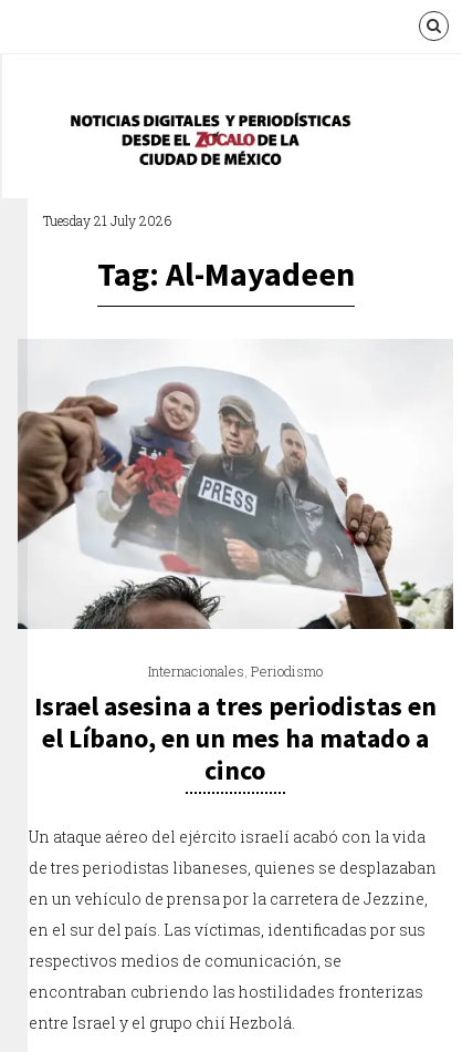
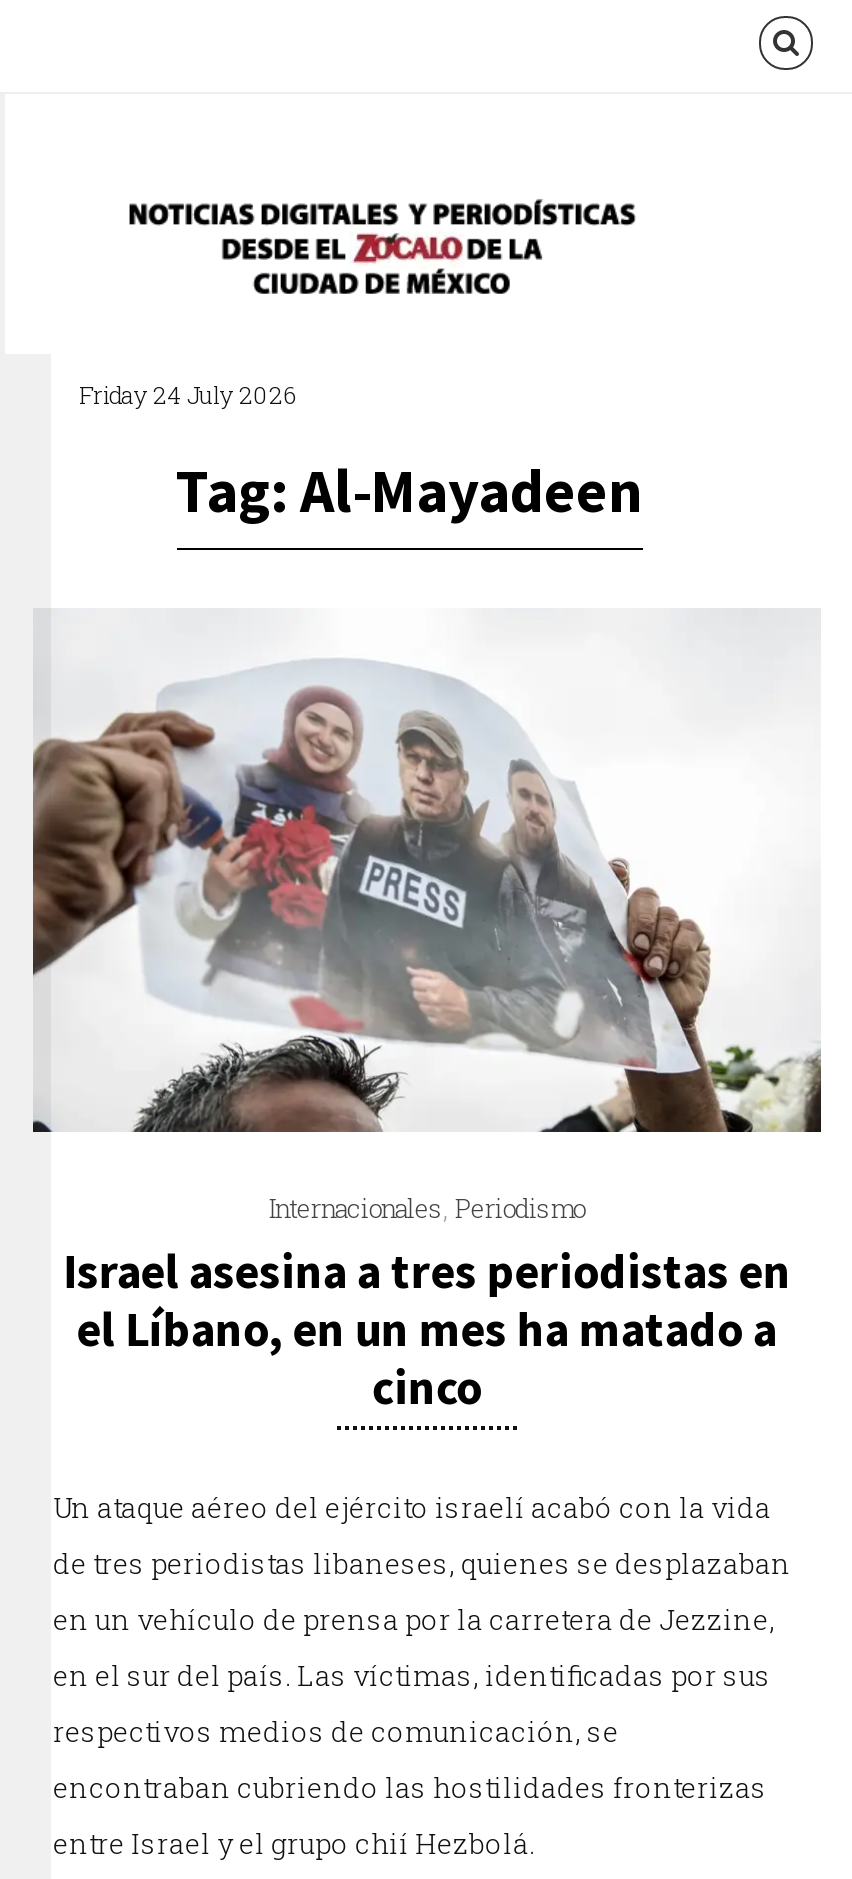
- Tuesday 21 July 2026
+ Friday 24 July 2026
